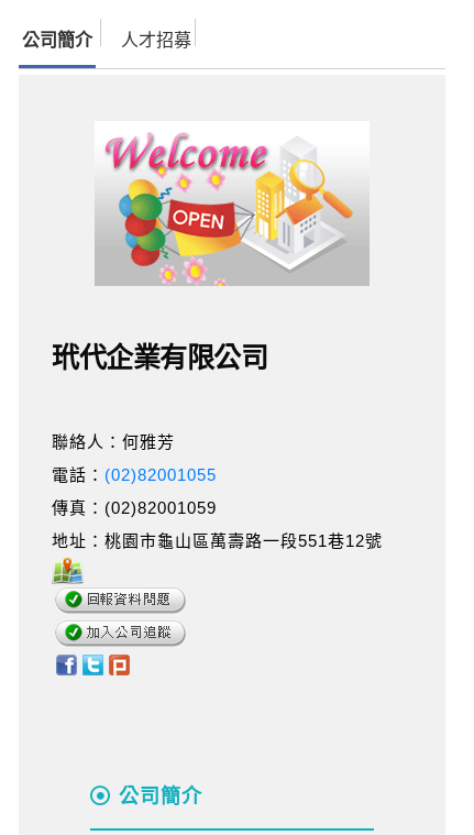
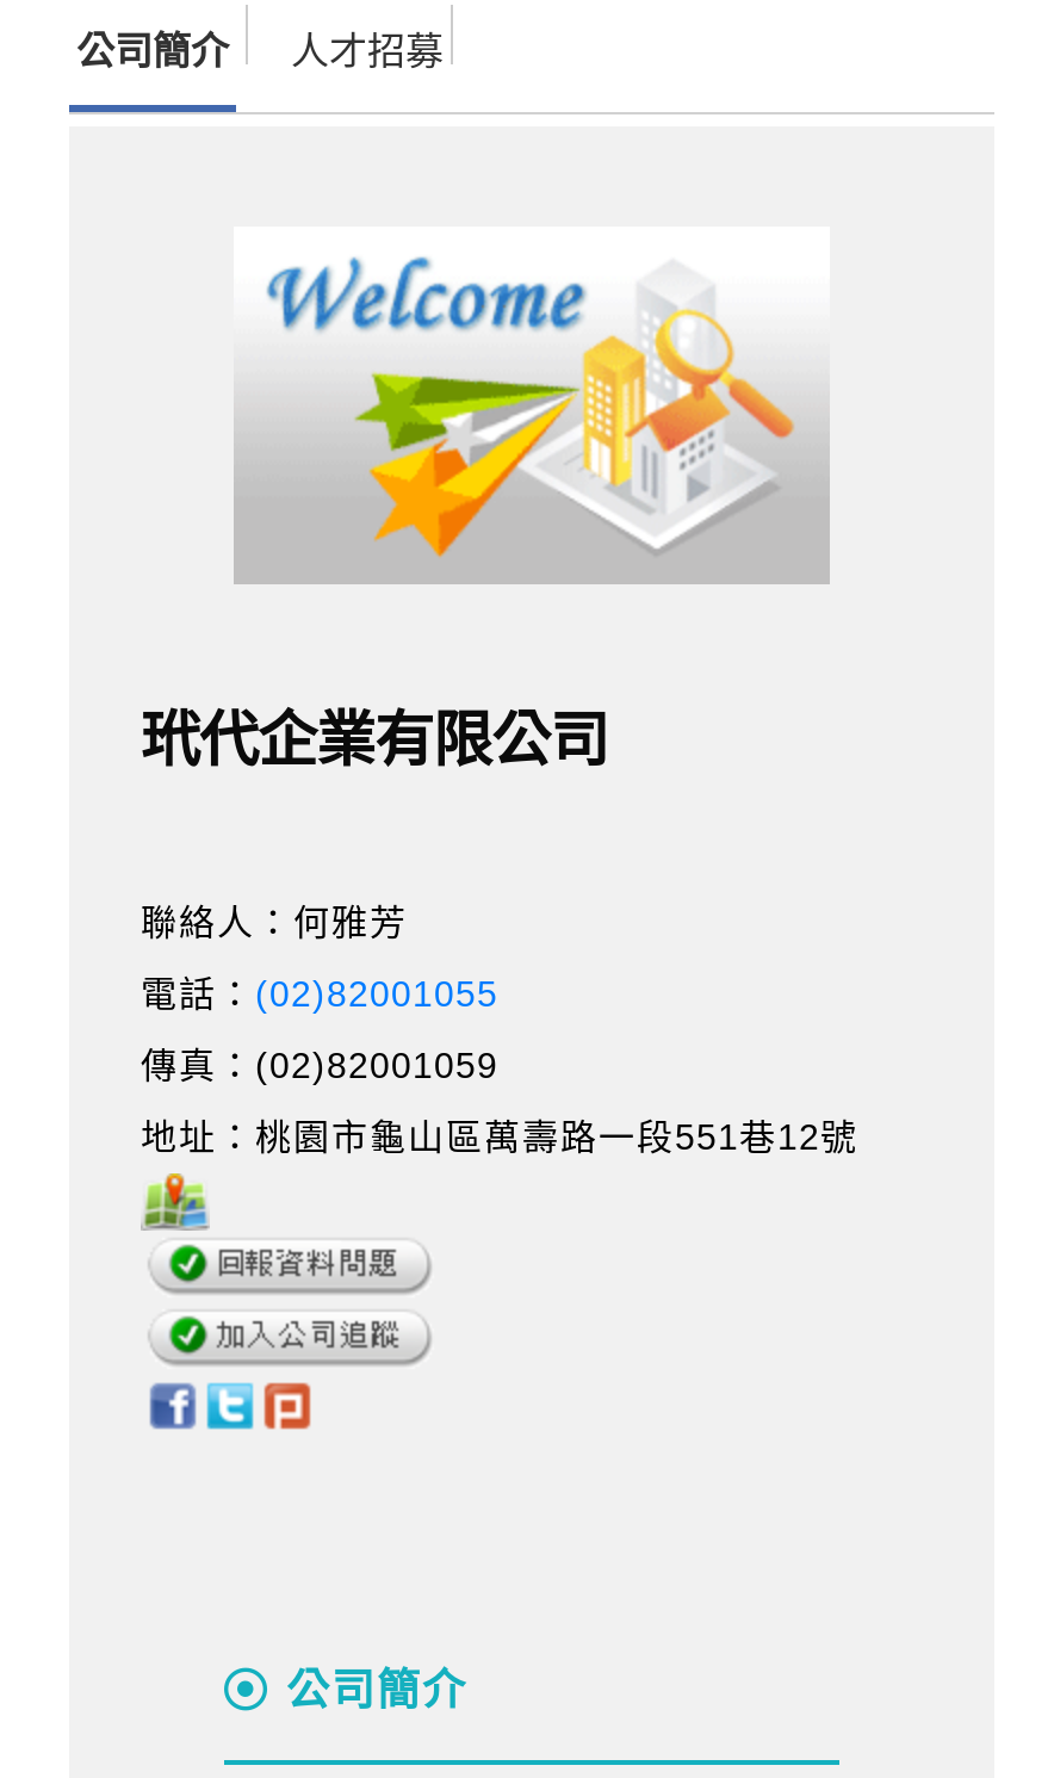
- [image]
+ [image]
